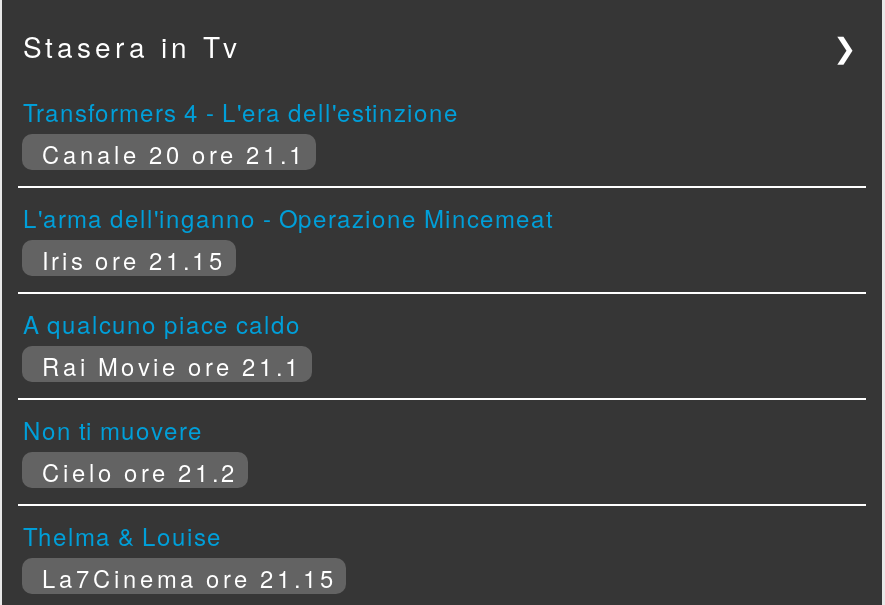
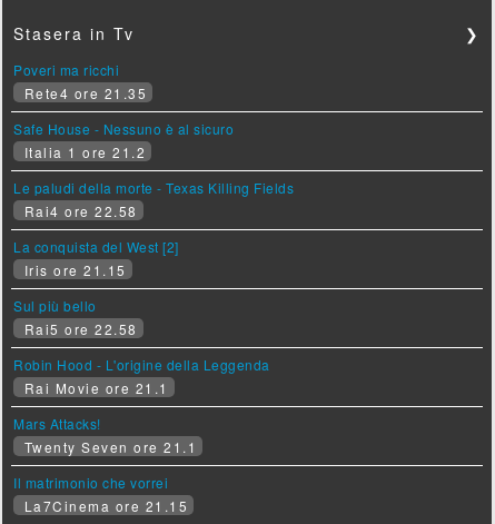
- Transformers 4 - L'era dell'estinzione
- Canale 20 ore 21.1
- L'arma dell'inganno - Operazione Mincemeat
+ Poveri ma ricchi
+ Rete4 ore 21.35
+ Safe House - Nessuno è al sicuro
+ Italia 1 ore 21.2
+ Le paludi della morte - Texas Killing Fields
+ Rai4 ore 22.58
+ La conquista del West [2]

- A qualcuno piace caldo
+ Sul più bello
+ Rai5 ore 22.58
+ Robin Hood - L'origine della Leggenda

- Non ti muovere
- Cielo ore 21.2
+ Mars Attacks!
+ Twenty Seven ore 21.1

- Thelma & Louise
+ Il matrimonio che vorrei
